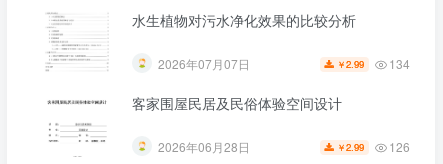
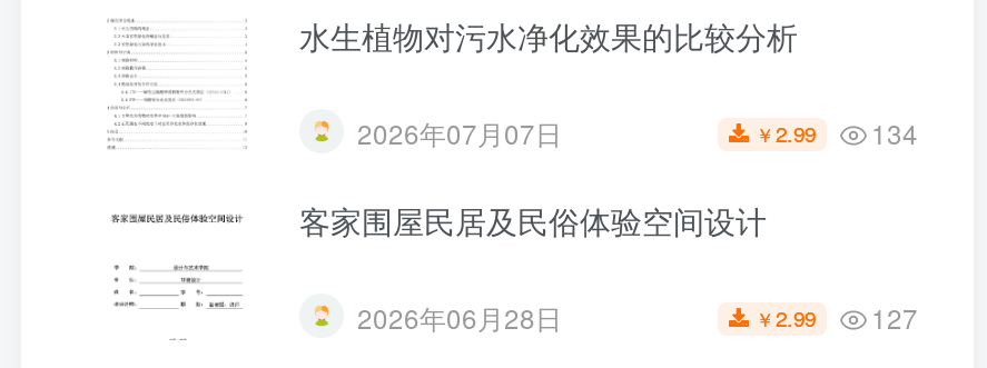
- ￥2.99 126
+ ￥2.99 127
